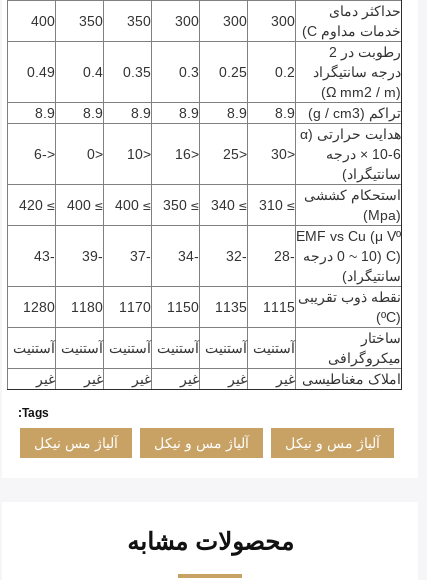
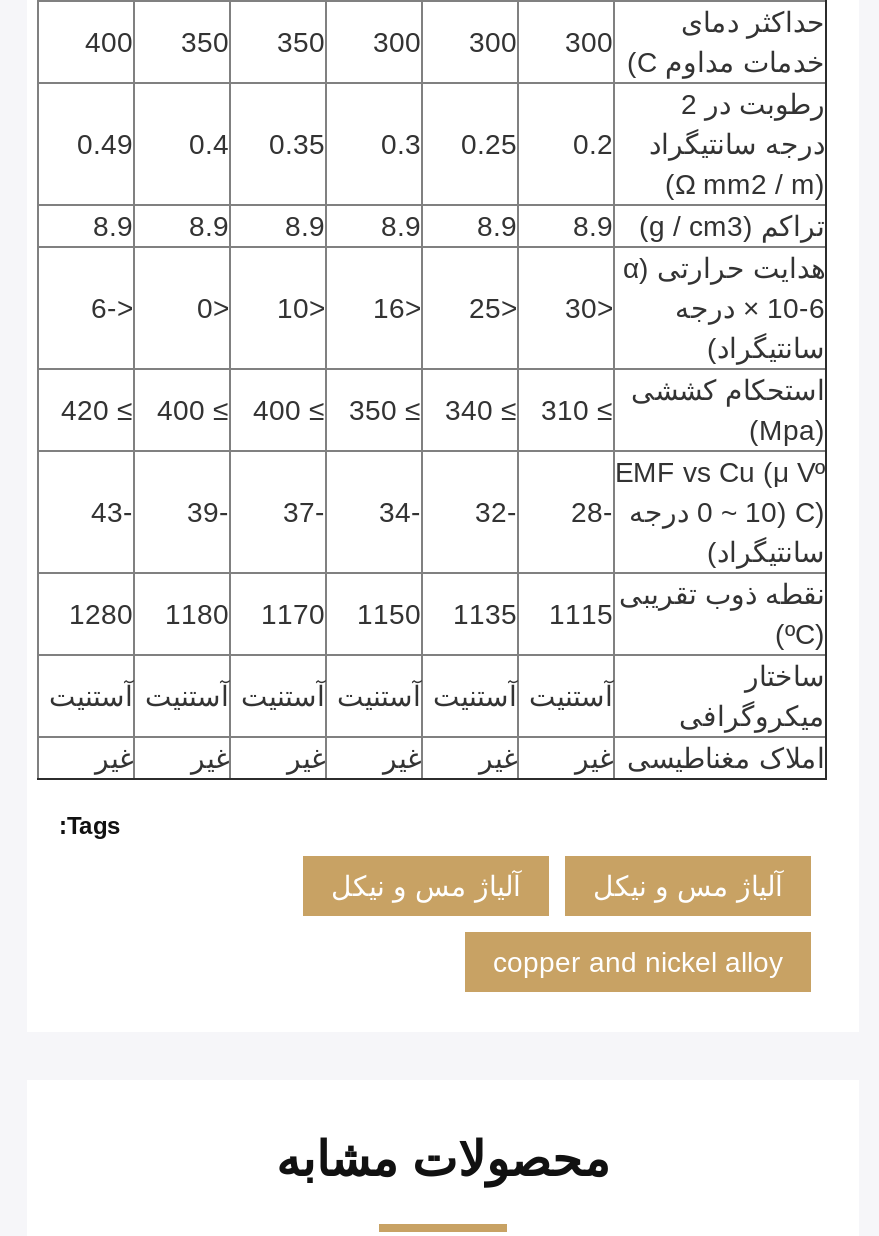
- آلیاژ مس نیکل
+ copper and nickel alloy
